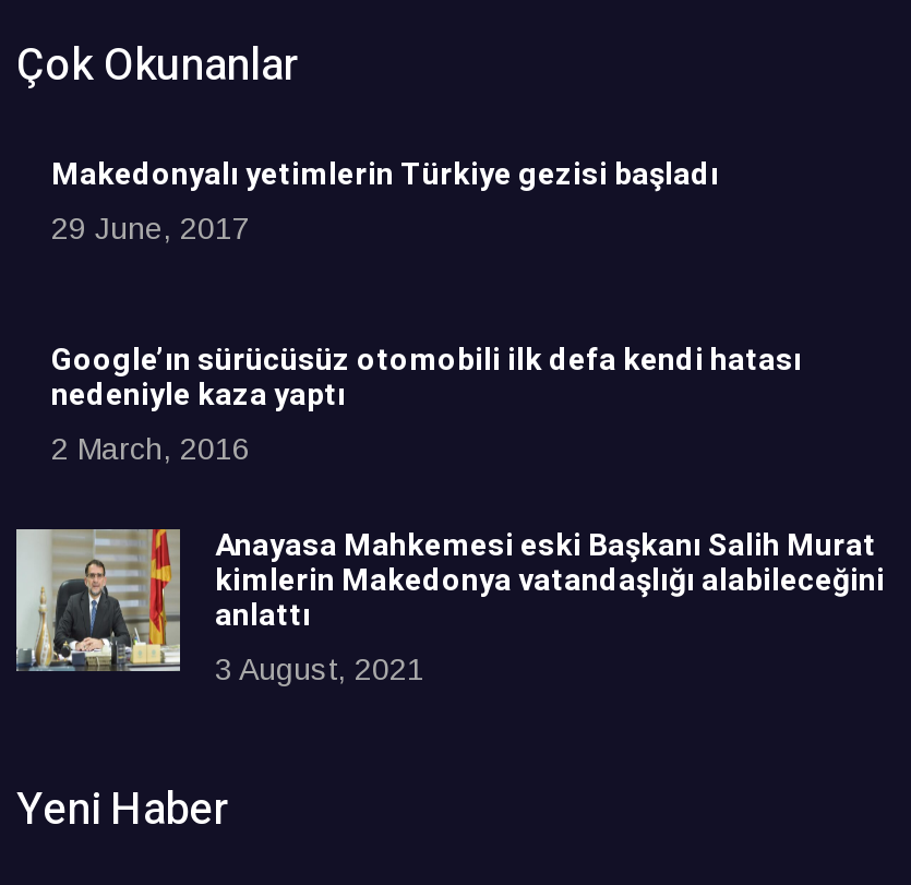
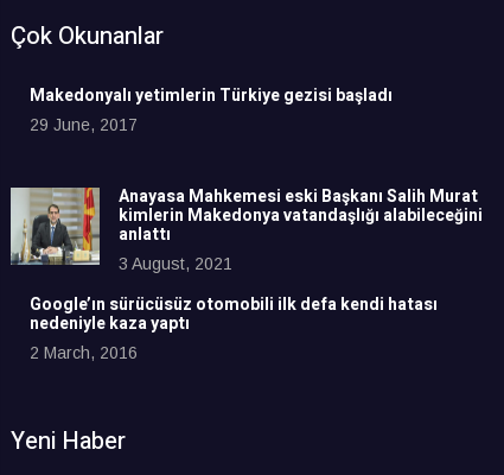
moved down: Google’ın sürücüsüz otomobili ilk defa kendi hatası | nedeniyle kaza yaptı | 2 March, 2016

moved up: [image] | Anayasa Mahkemesi eski Başkanı Salih Murat | kimlerin Makedonya vatandaşlığı alabileceğini | anlattı | 3 August, 2021
